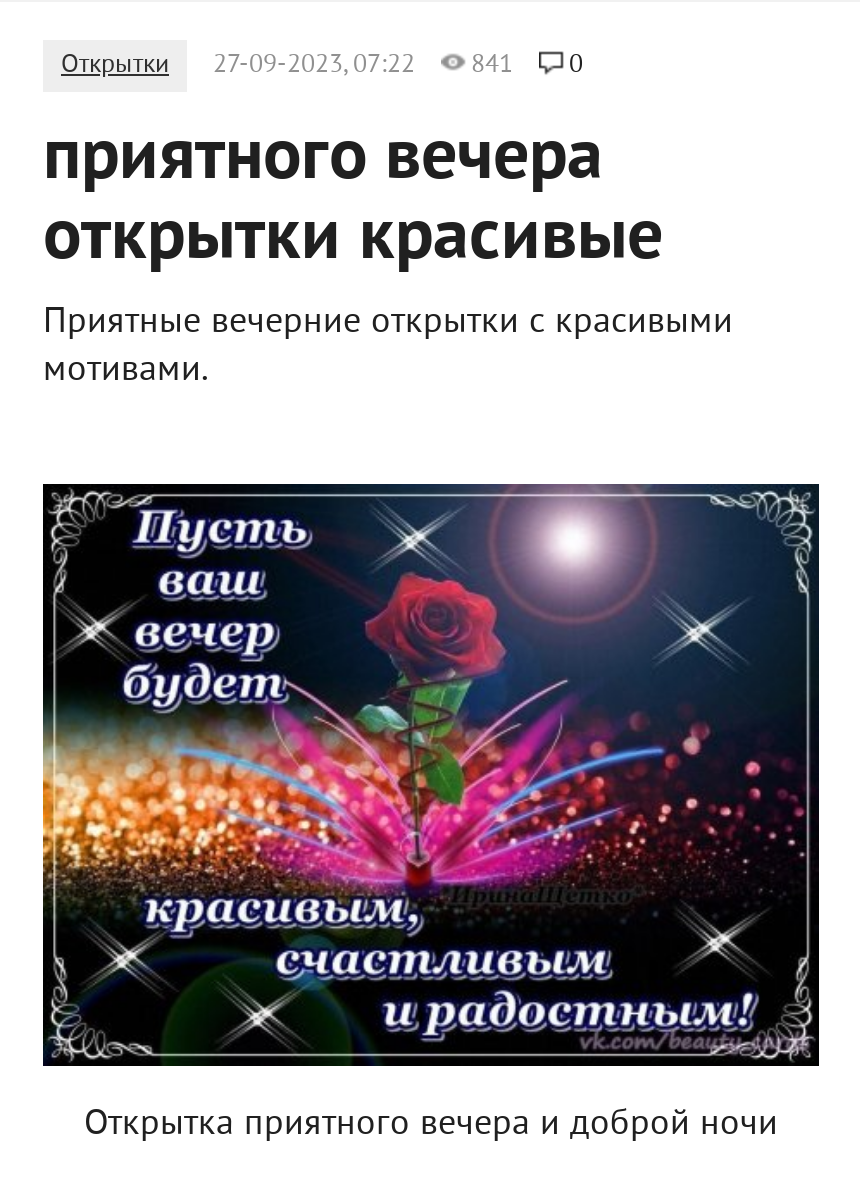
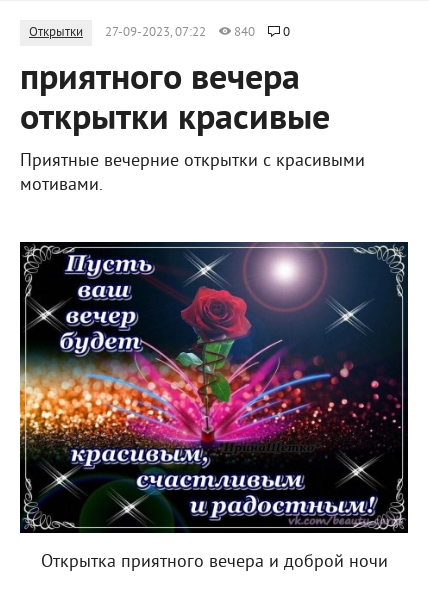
- Открытки 27-09-2023, 07:22 841 0
+ Открытки 27-09-2023, 07:22 840 0
